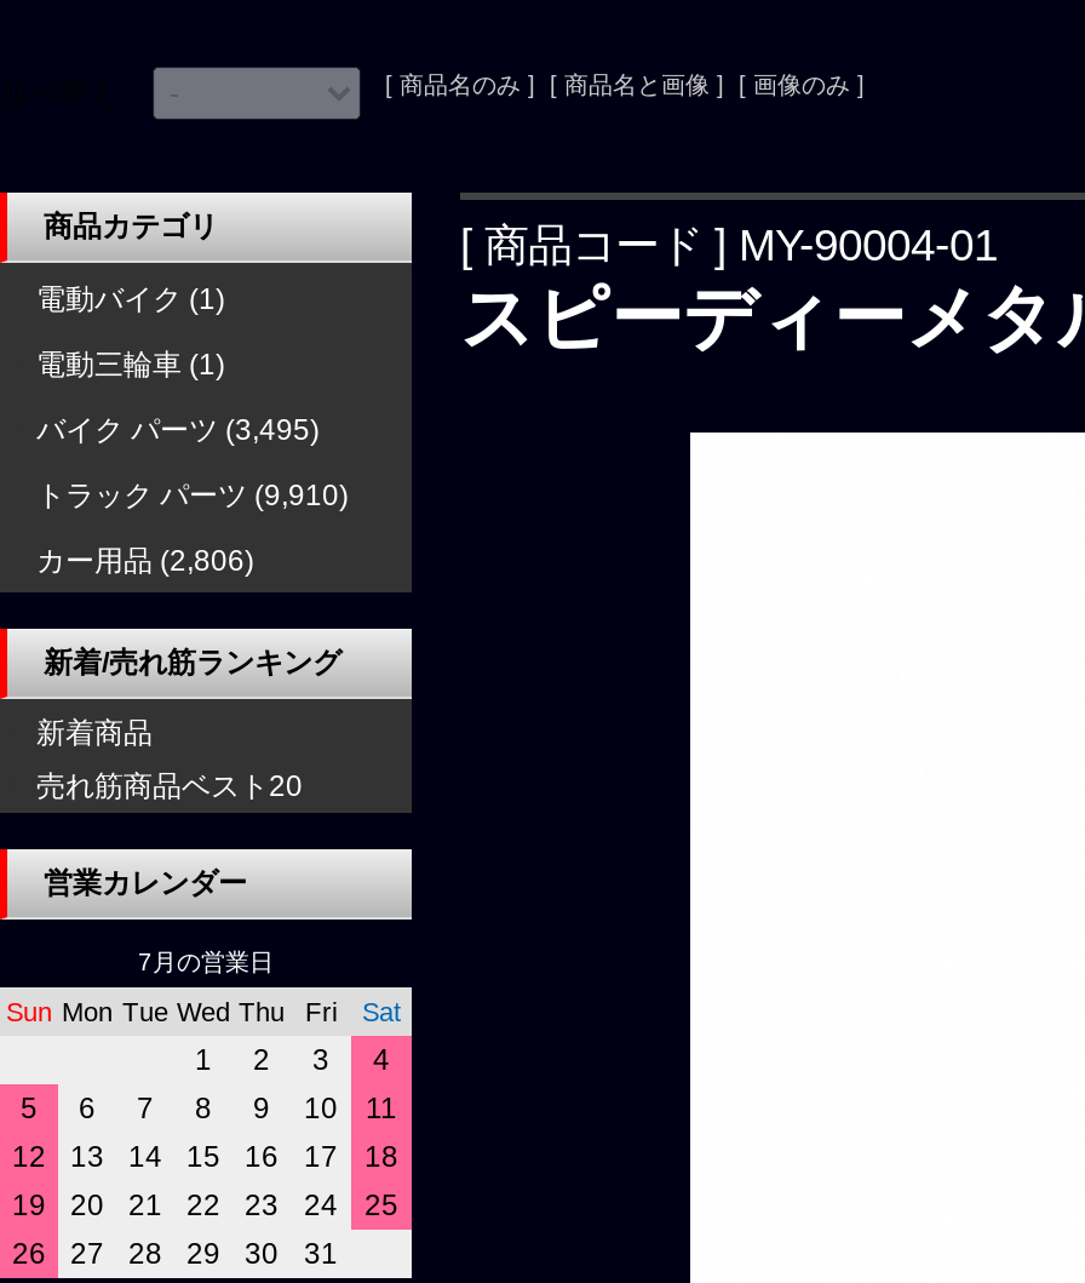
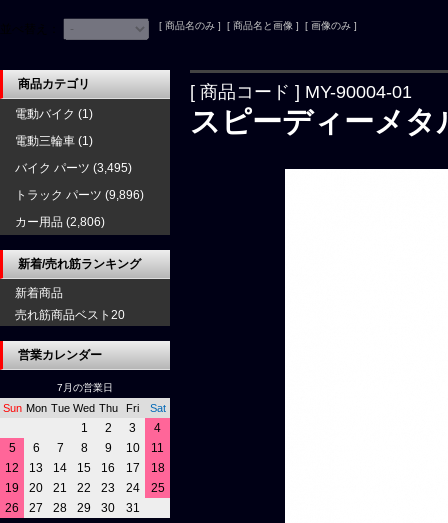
- トラック パーツ (9,910)
+ トラック パーツ (9,896)
